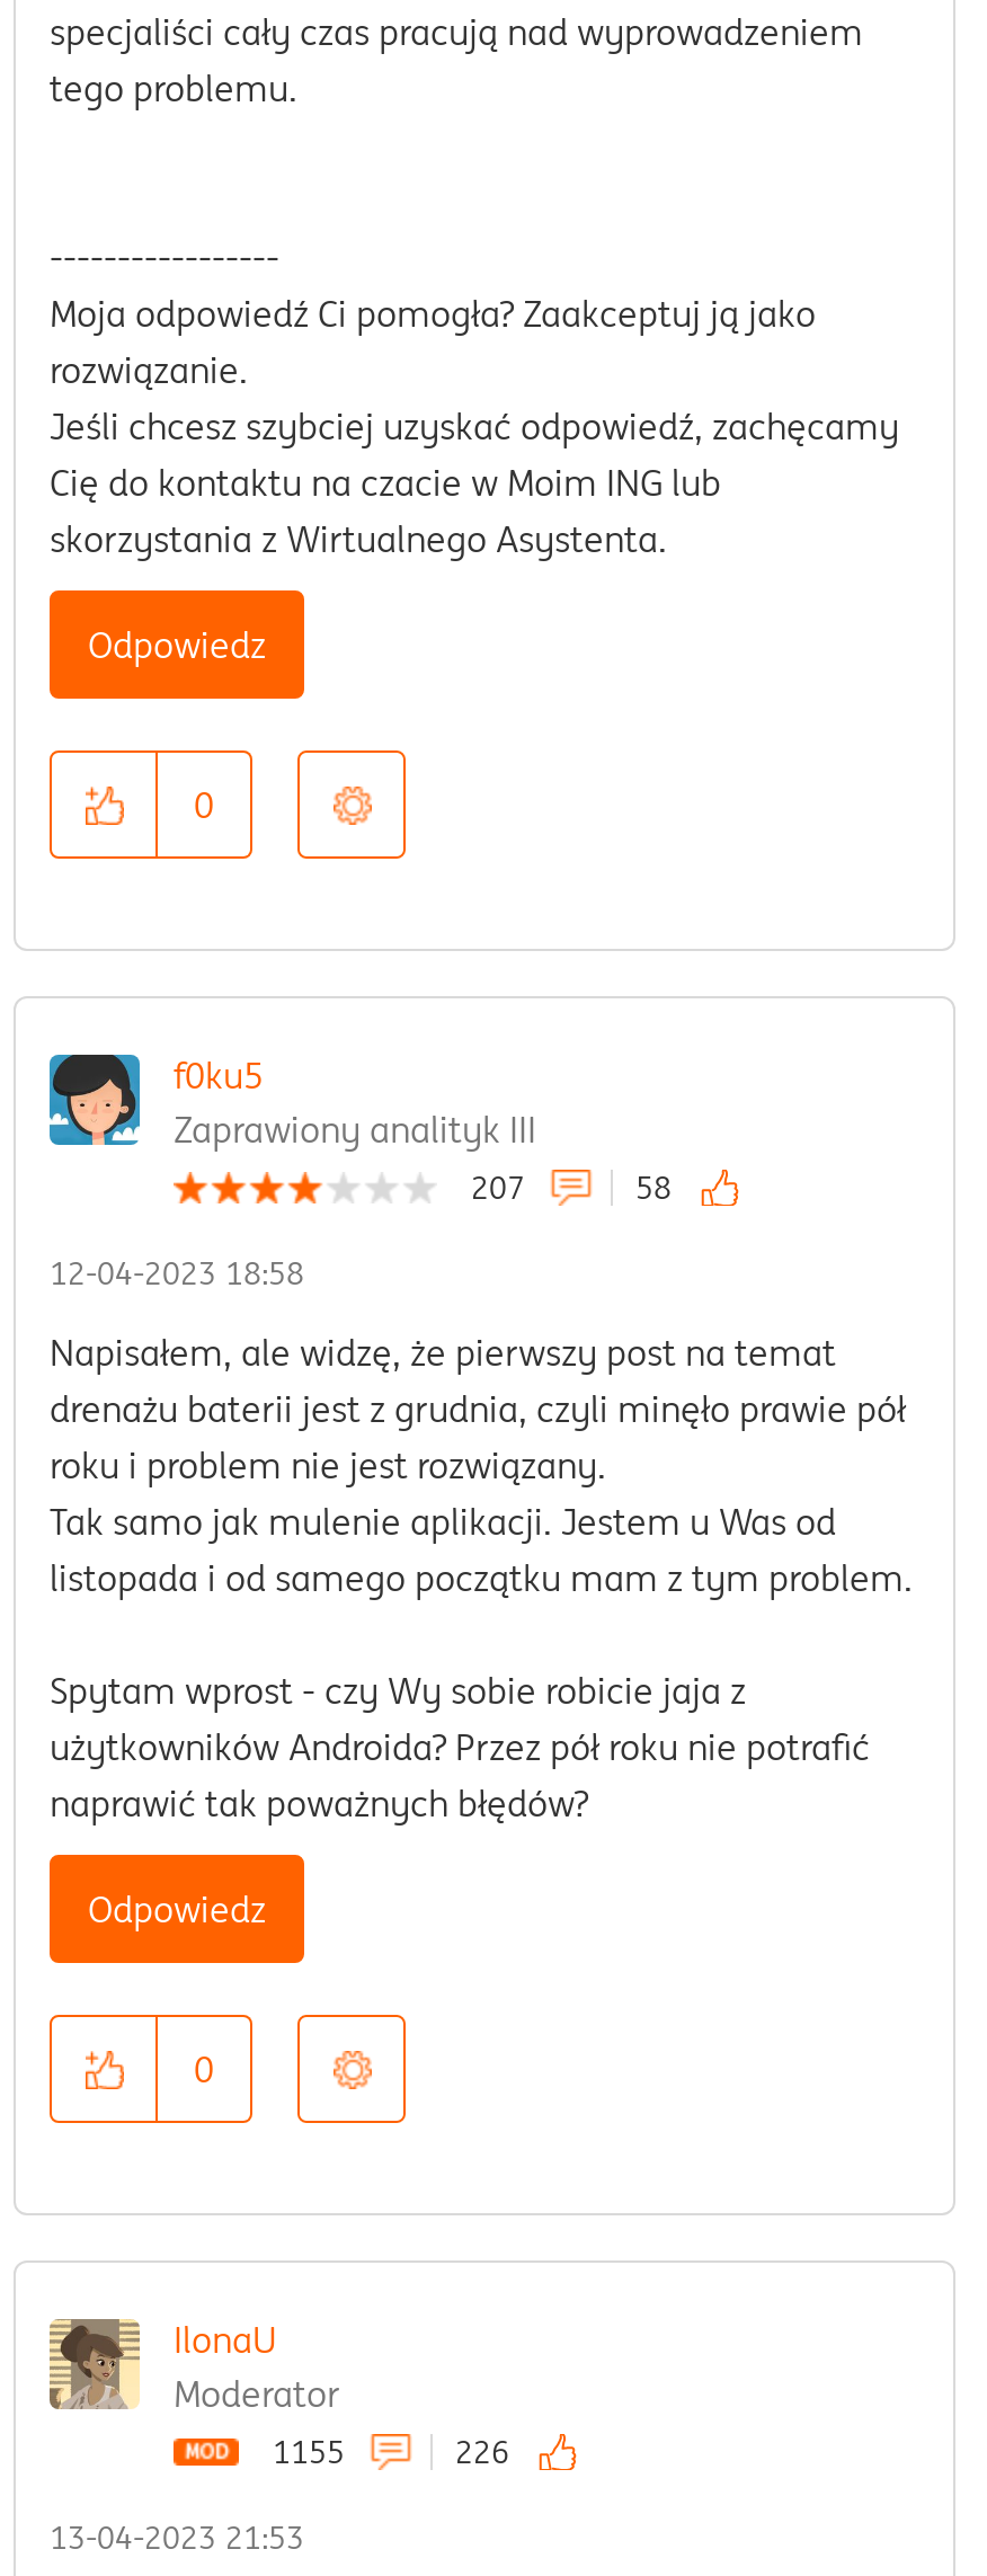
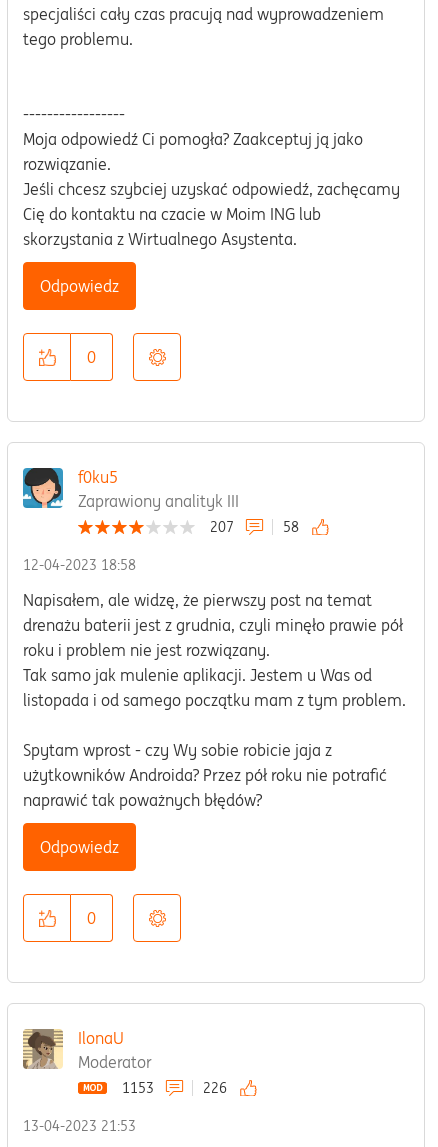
- 1155
+ 1153
